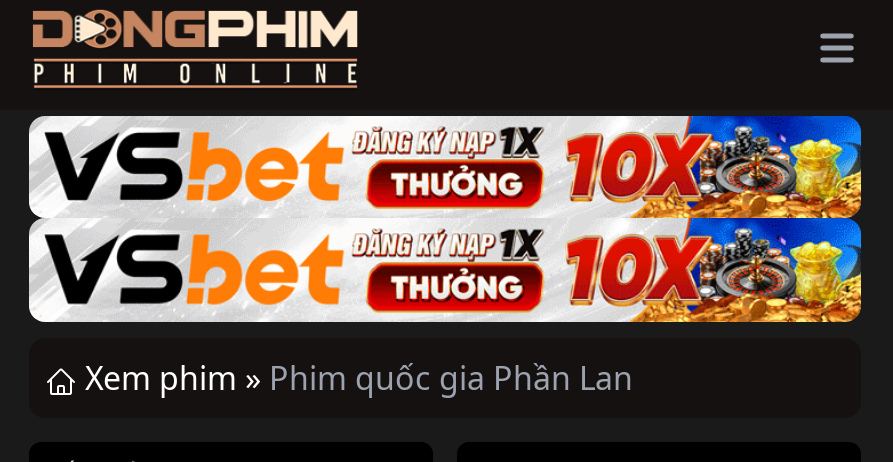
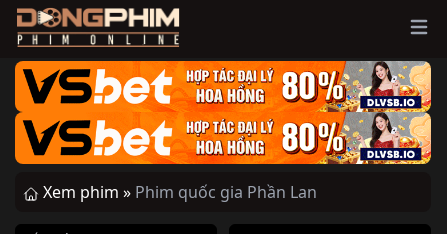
- [image]
+ [image]
